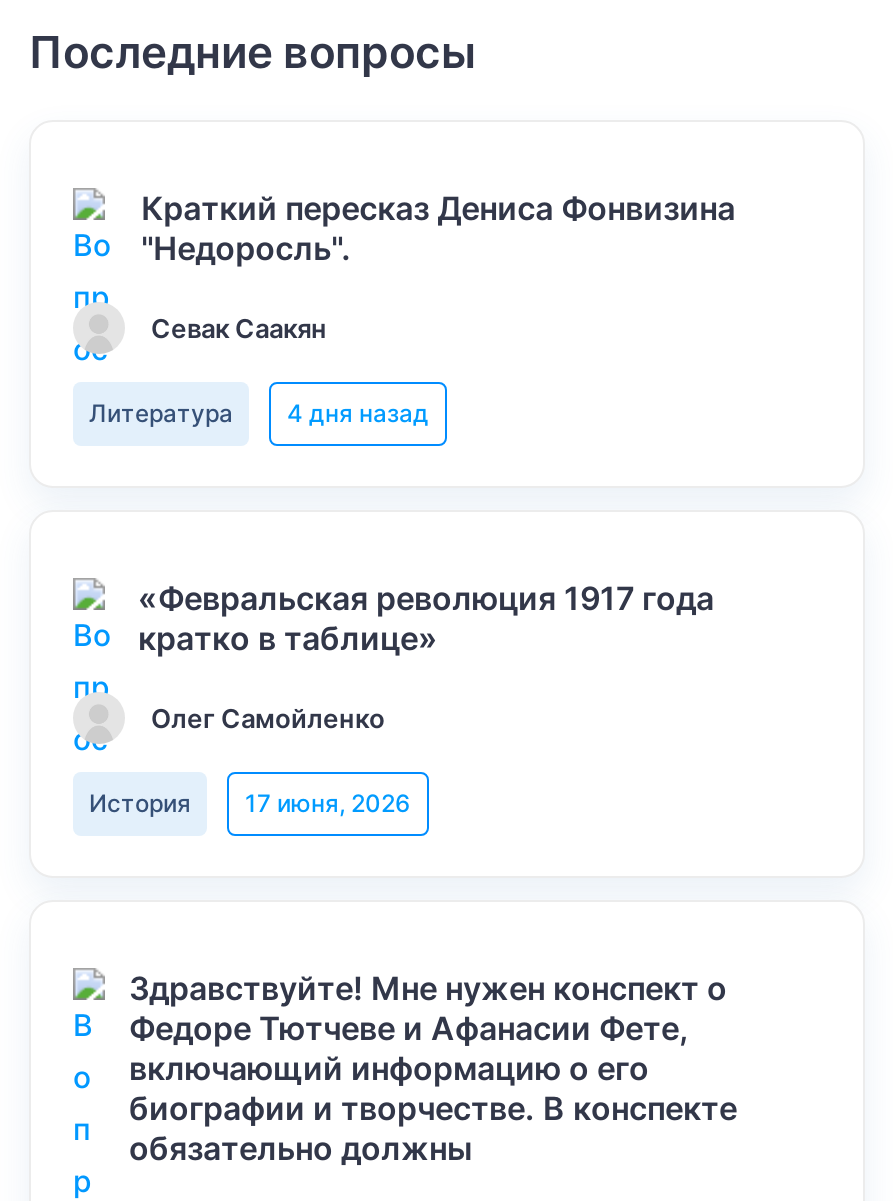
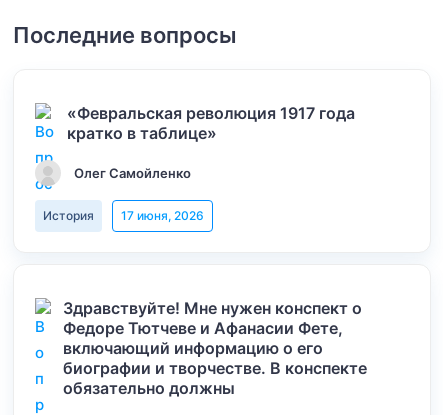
- Краткий пересказ Дениса Фонвизина
- "Недоросль".
- Севак Саакян
- Литература
- 4 дня назад
